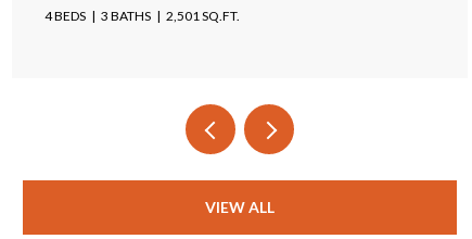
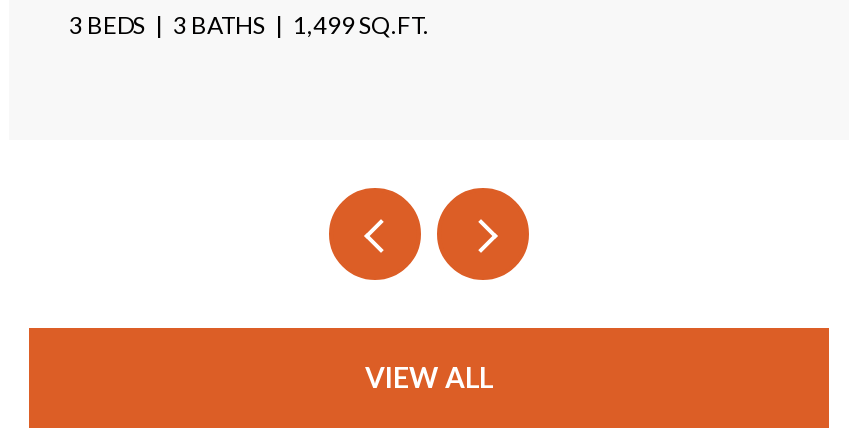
- 4 BEDS
+ 3 BEDS

- 2,501 SQ.FT.
+ 1,499 SQ.FT.
